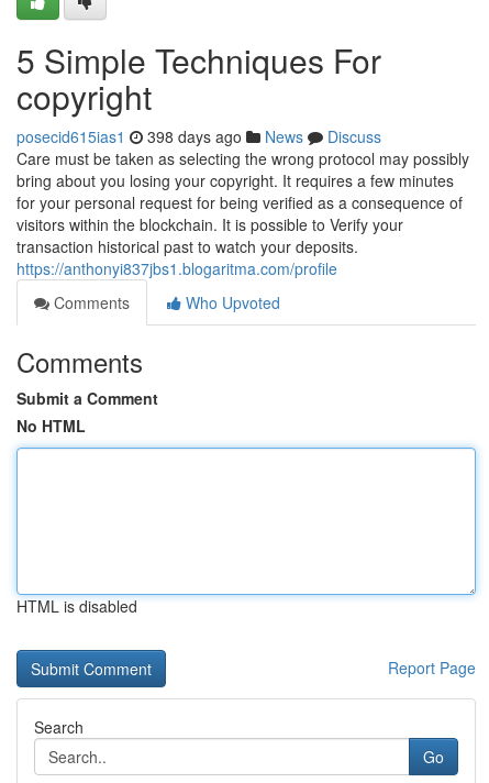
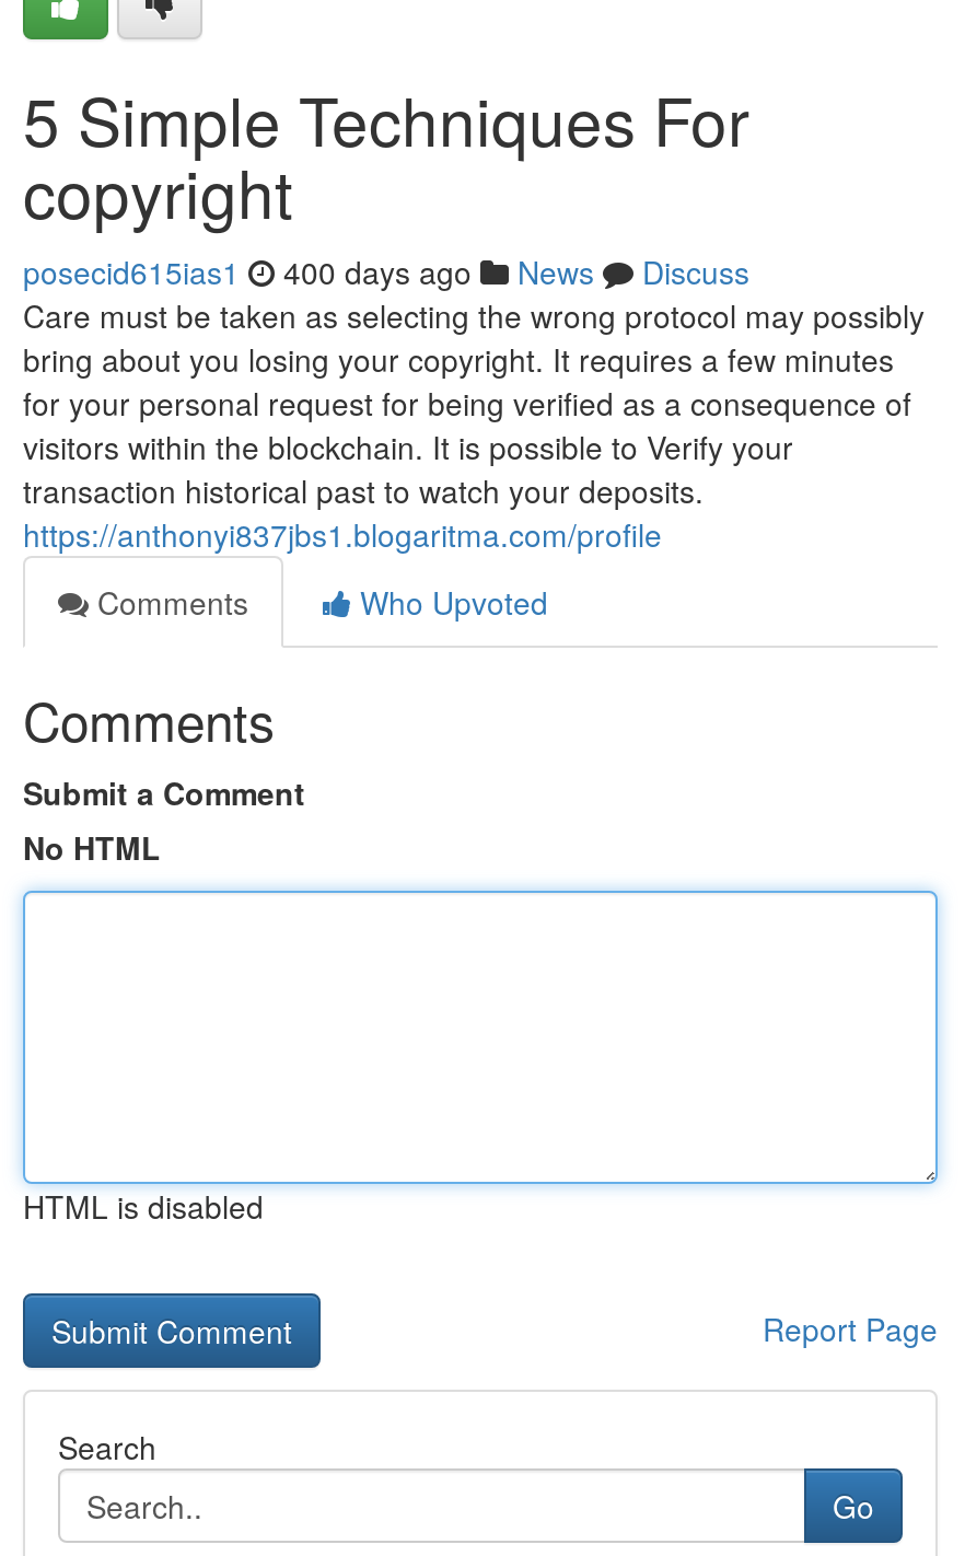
- posecid615ias1 398 days ago News Discuss
+ posecid615ias1 400 days ago News Discuss
